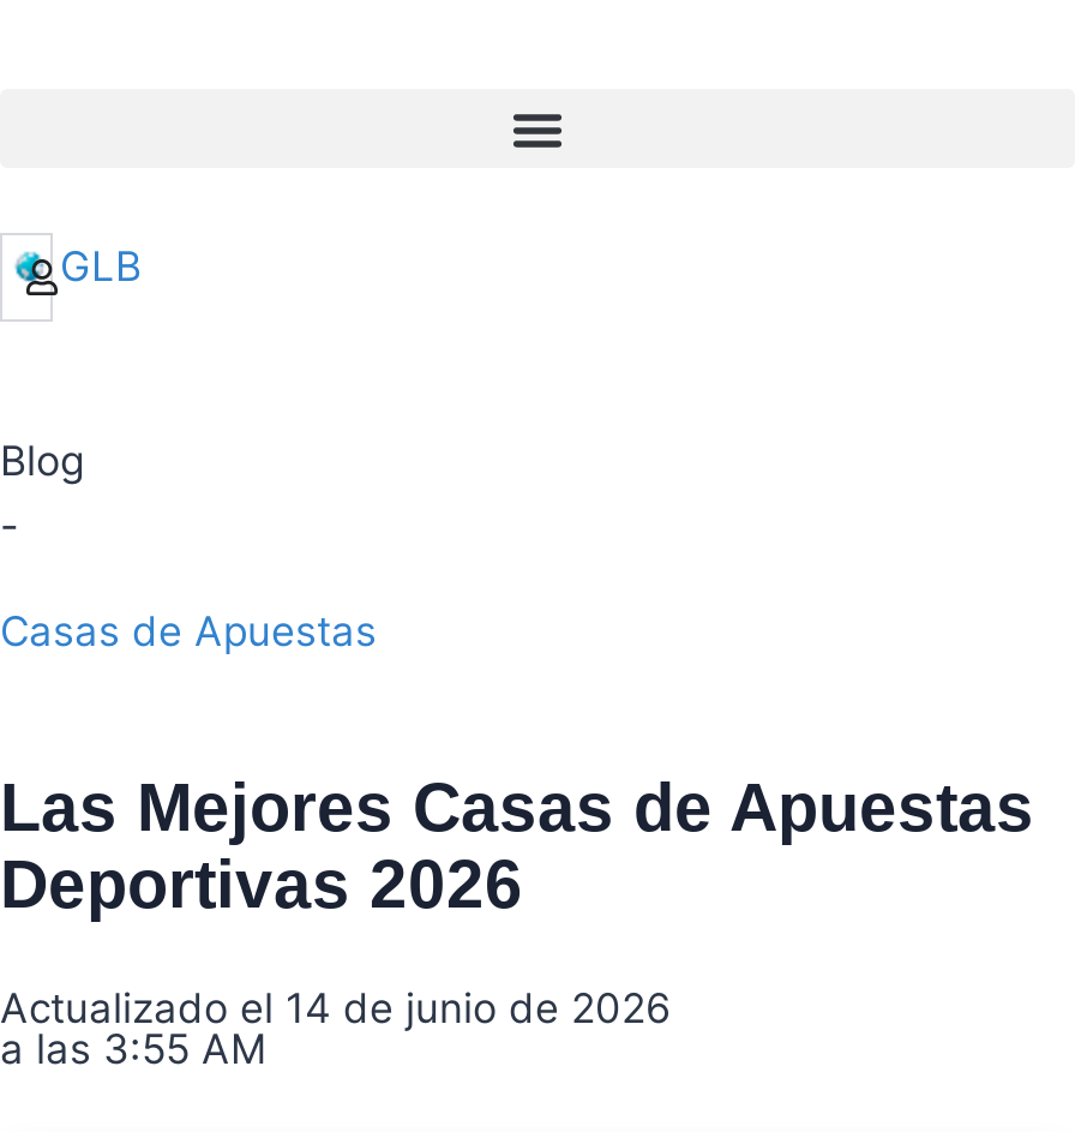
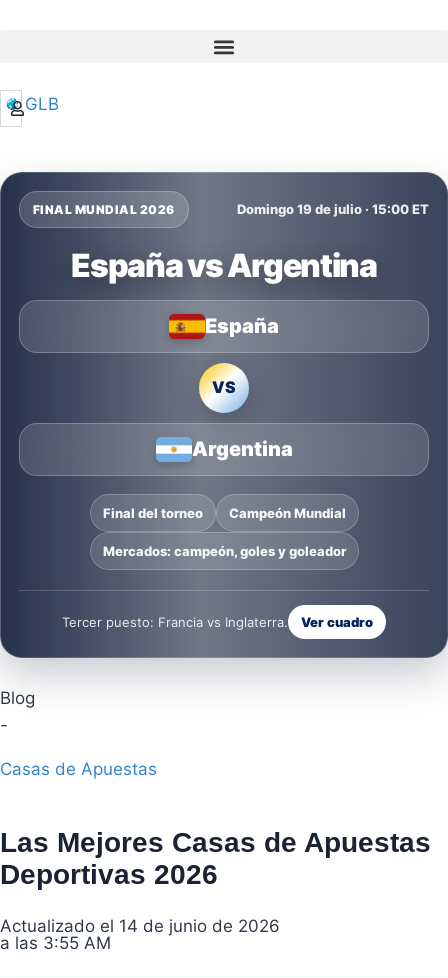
+ [image]
+ FINAL MUNDIAL 2026
+ Domingo 19 de julio · 15:00 ET
+ España vs Argentina
+ España
+ VS
+ Argentina
+ Final del torneo
+ Campeón Mundial
+ Mercados: campeón, goles y goleador

+ Tercer puesto: Francia vs Inglaterra.
+ Ver cuadro
